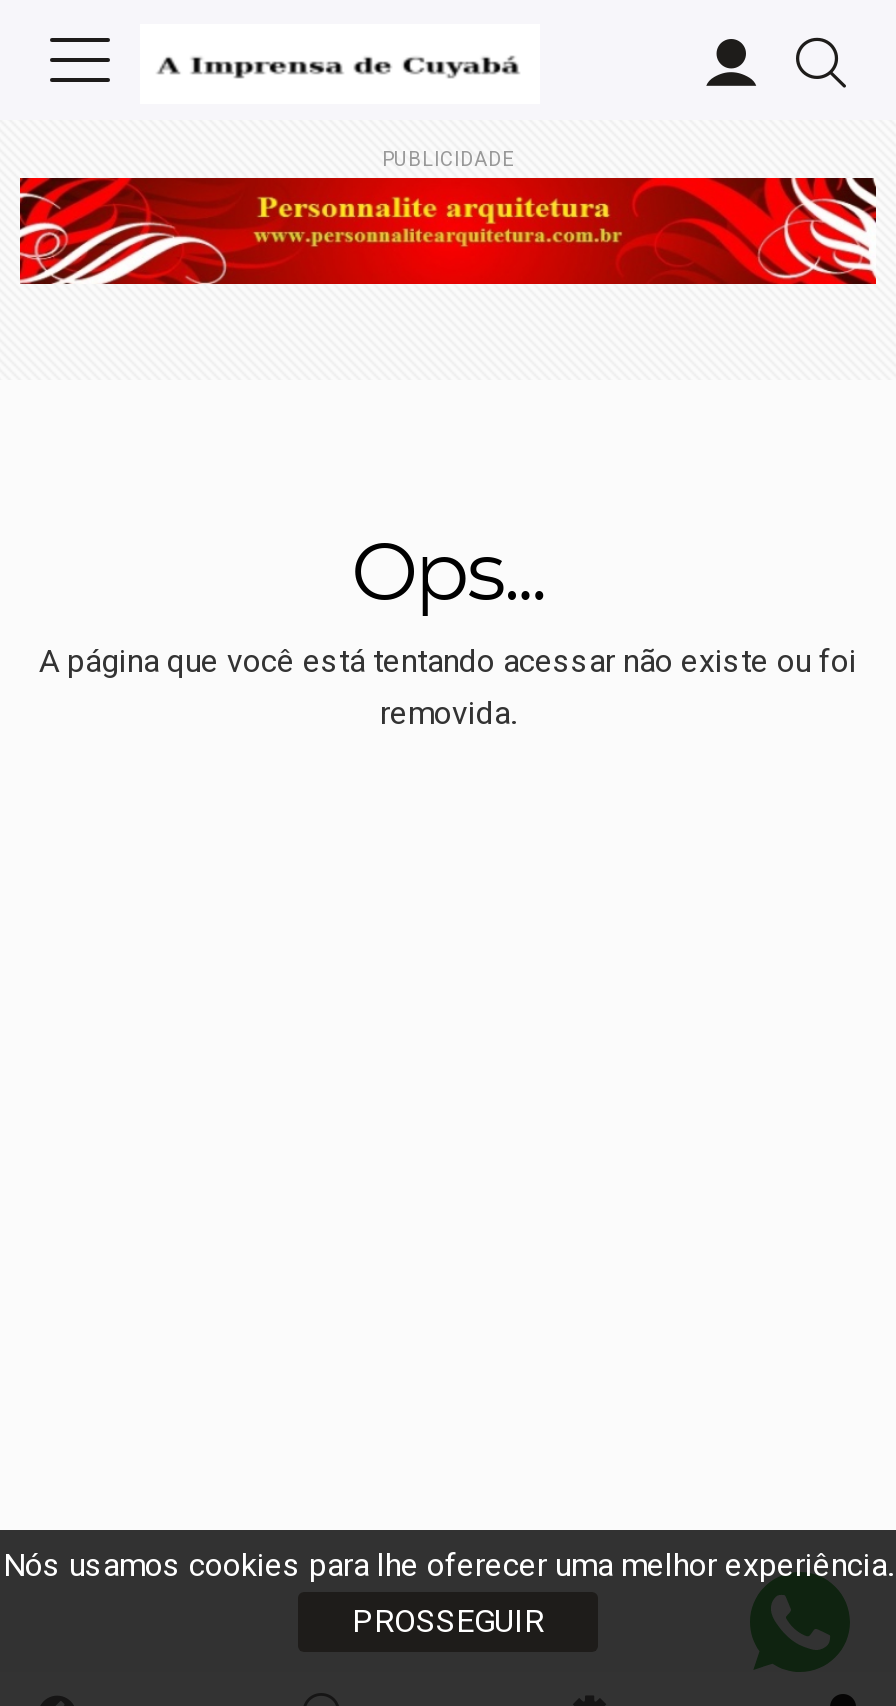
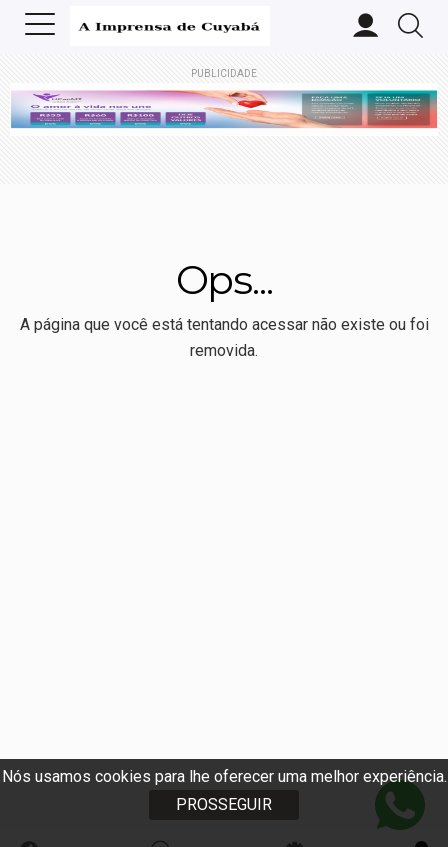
- [image]
+ [image]
